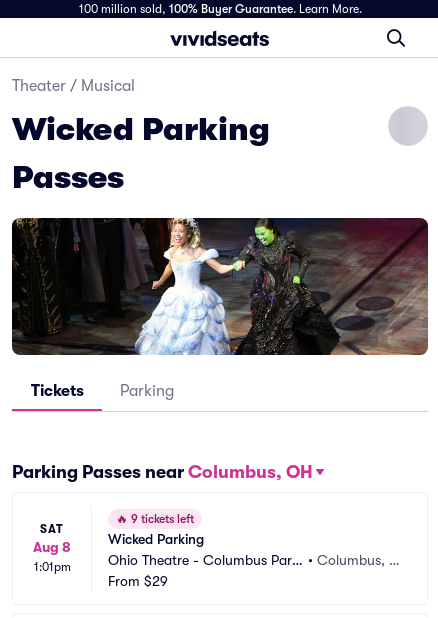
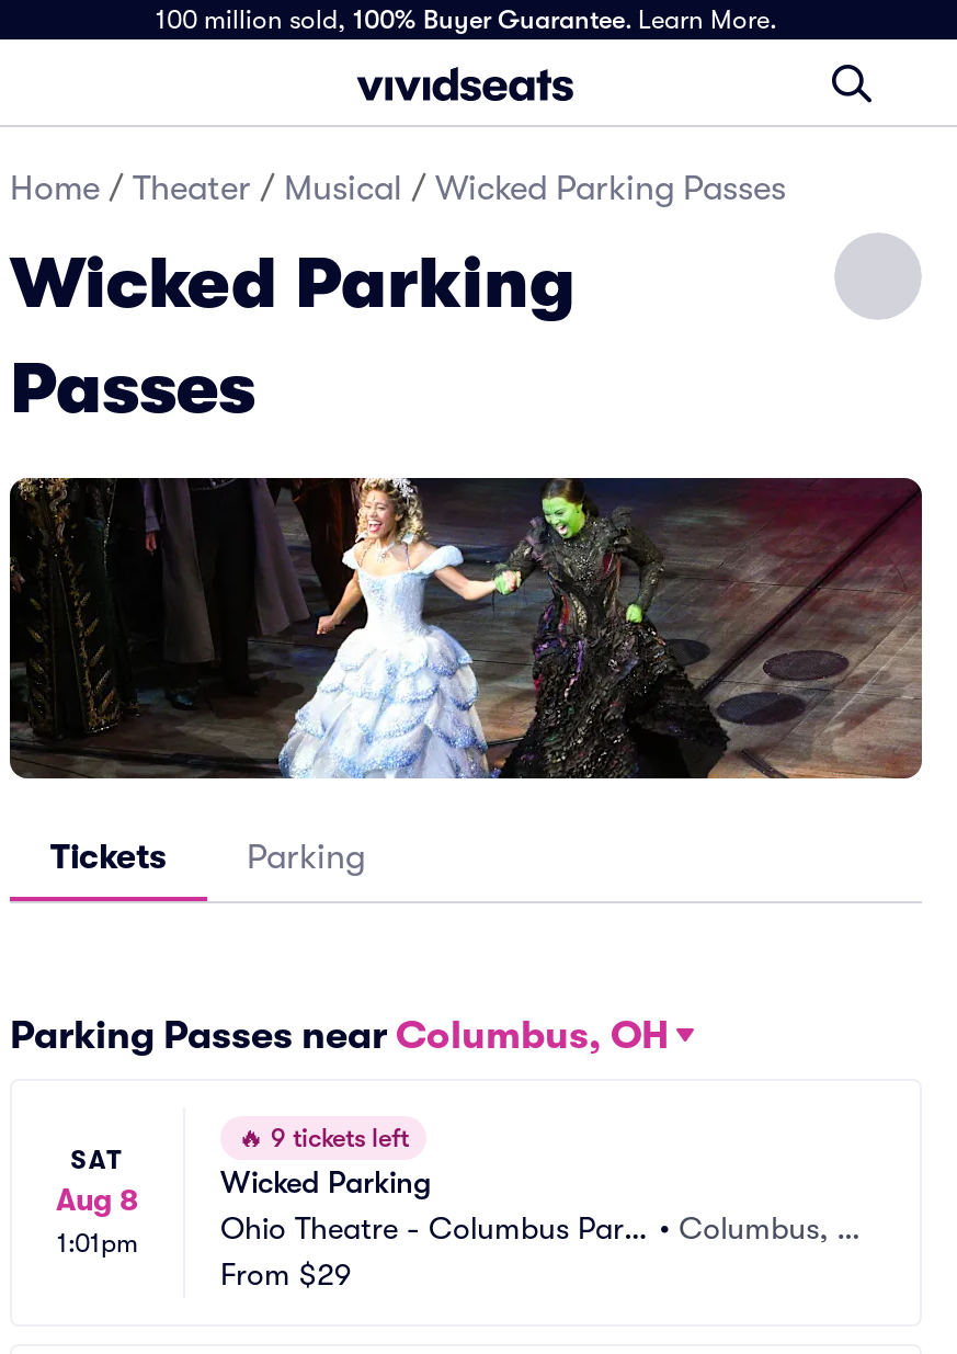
- Theater / Musical
+ Home / Theater / Musical / Wicked Parking Passes
